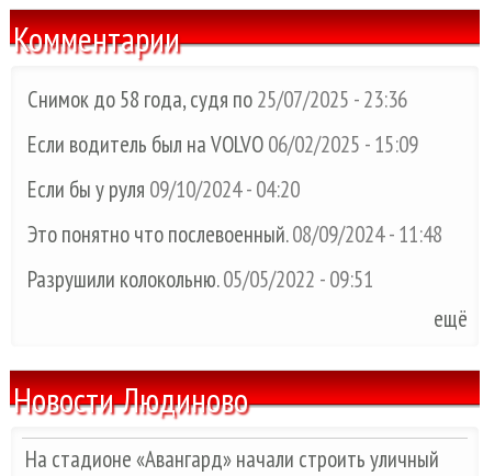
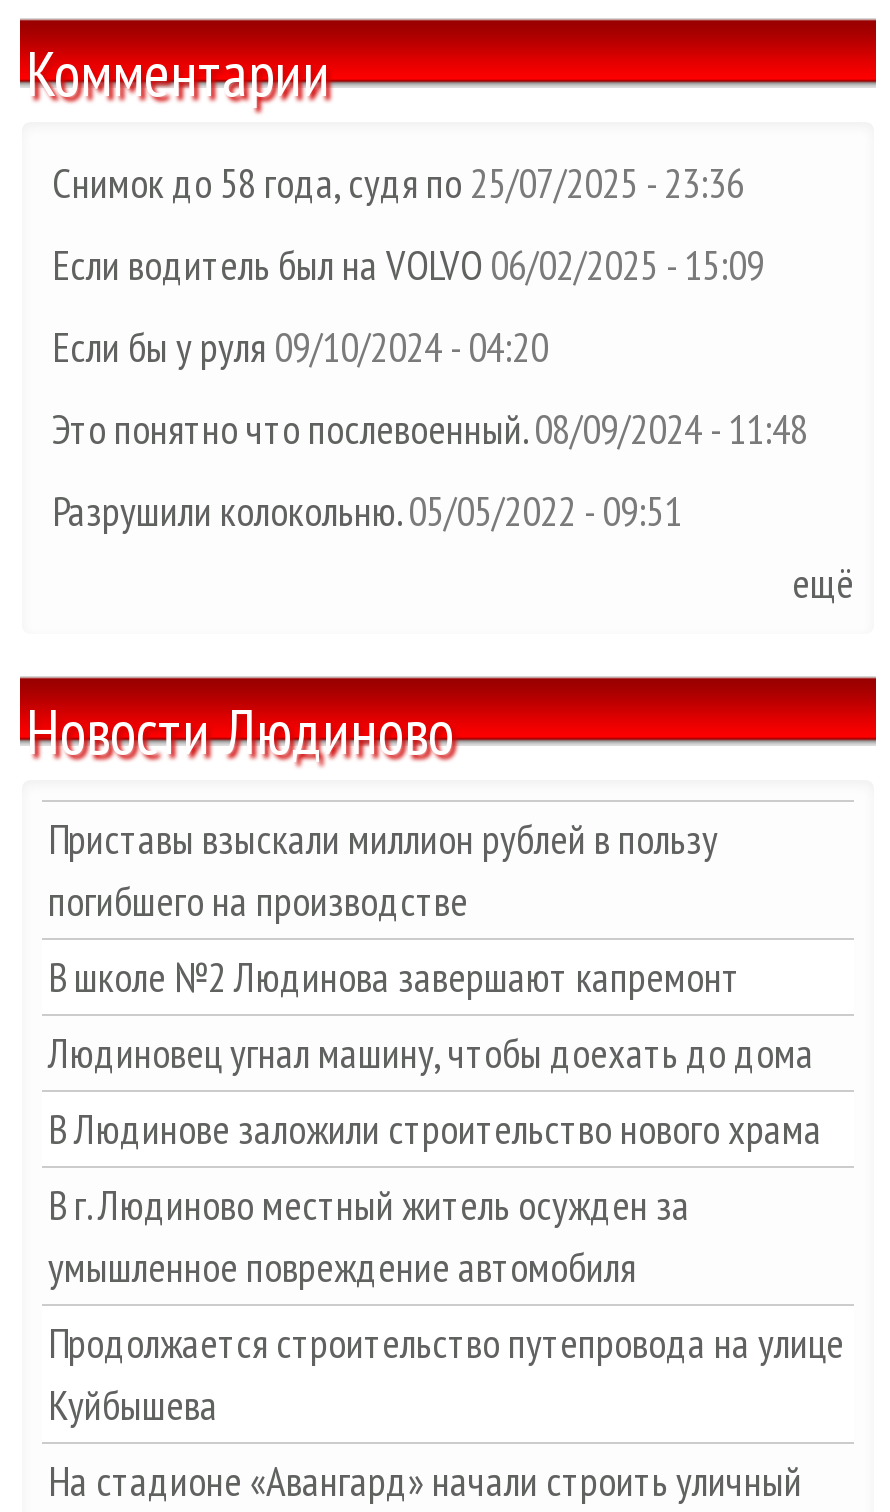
+ Приставы взыскали миллион рублей в пользу
+ погибшего на производстве
+ В школе №2 Людинова завершают капремонт
+ Людиновец угнал машину, чтобы доехать до дома
+ В Людинове заложили строительство нового храма
+ В г. Людиново местный житель осужден за
+ умышленное повреждение автомобиля
+ Продолжается строительство путепровода на улице
+ Куйбышева
